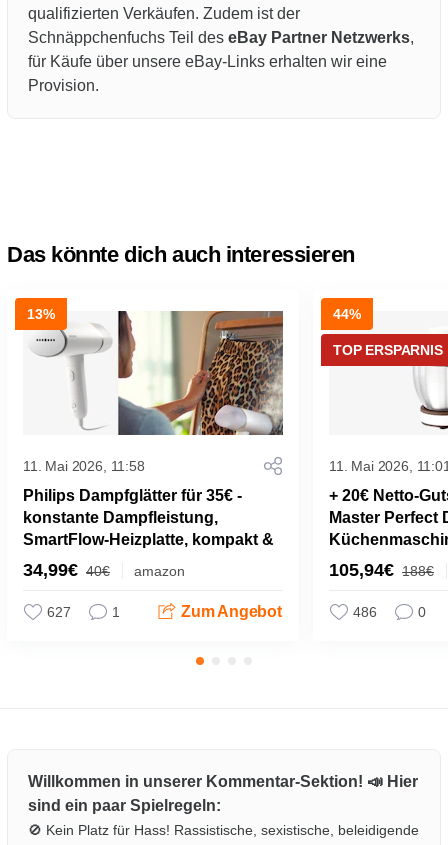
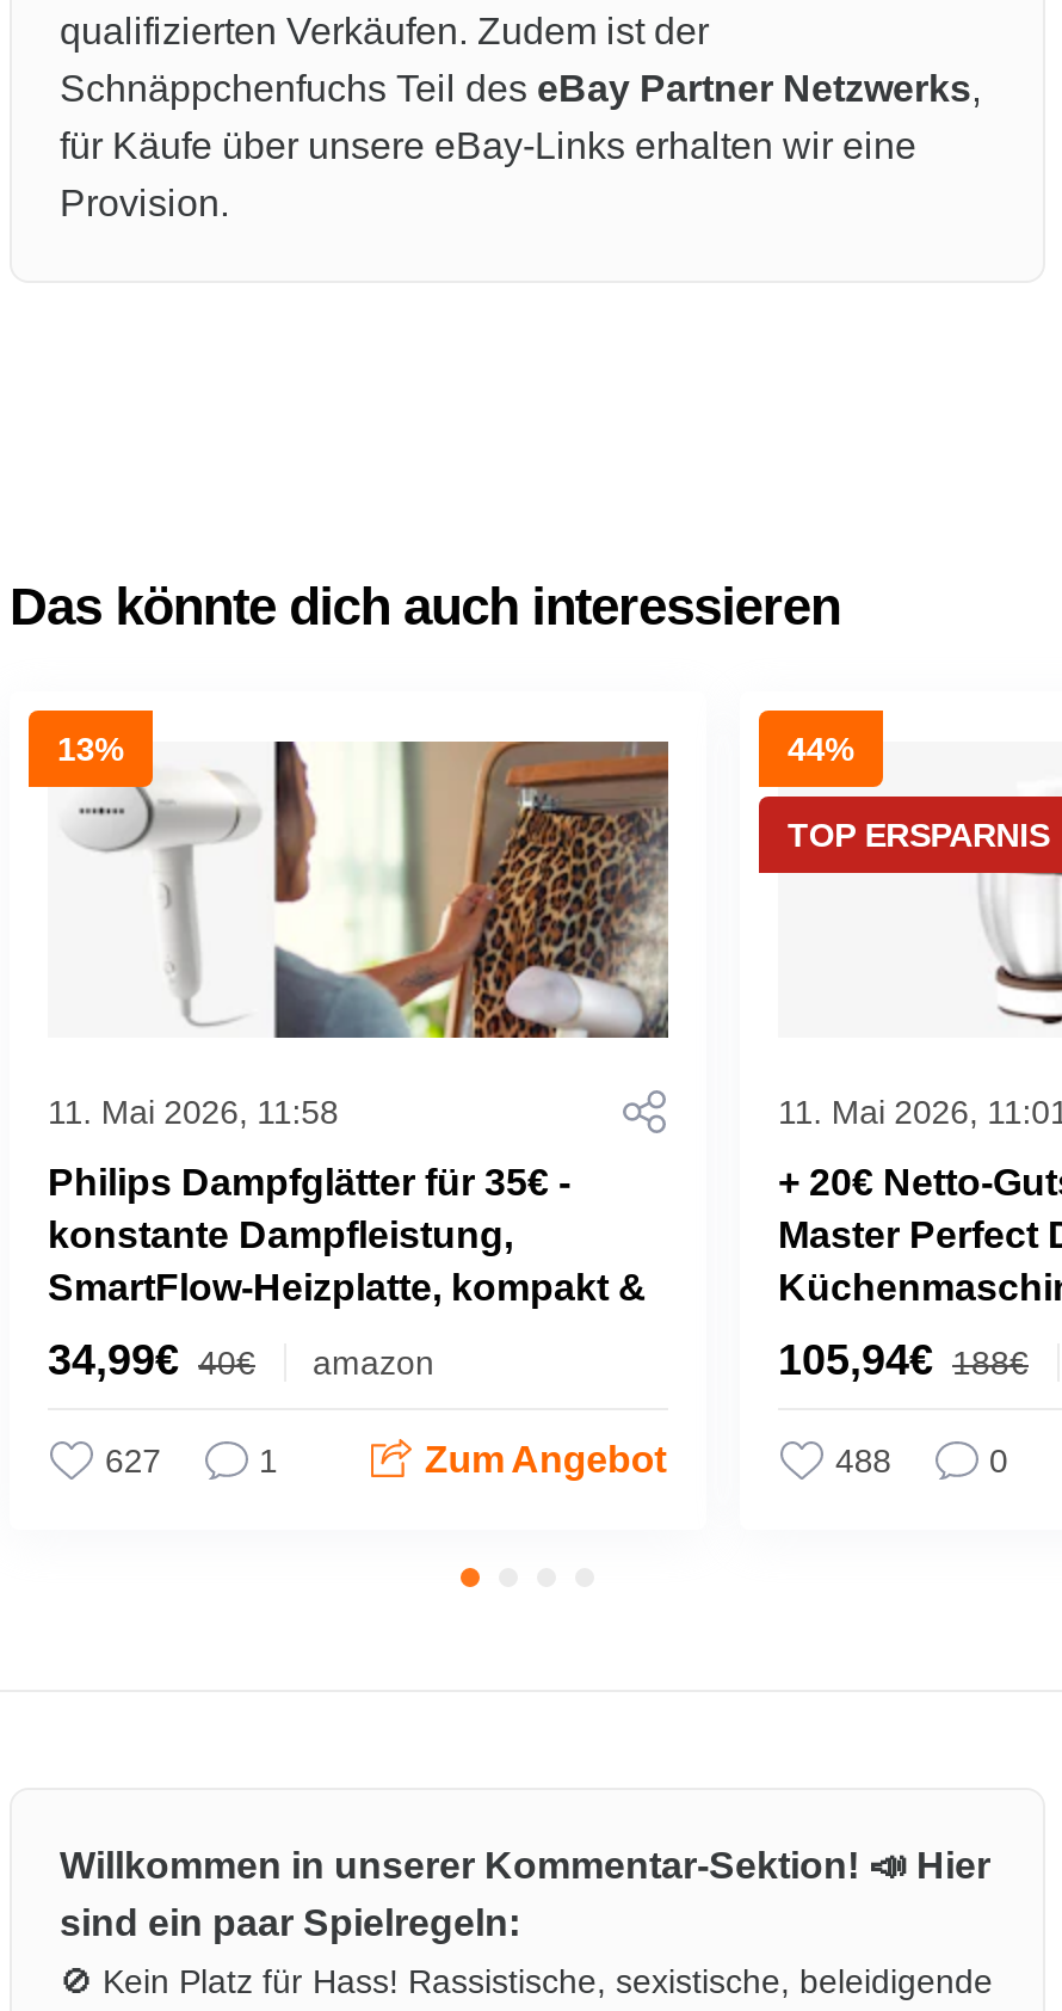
- 486
+ 488
